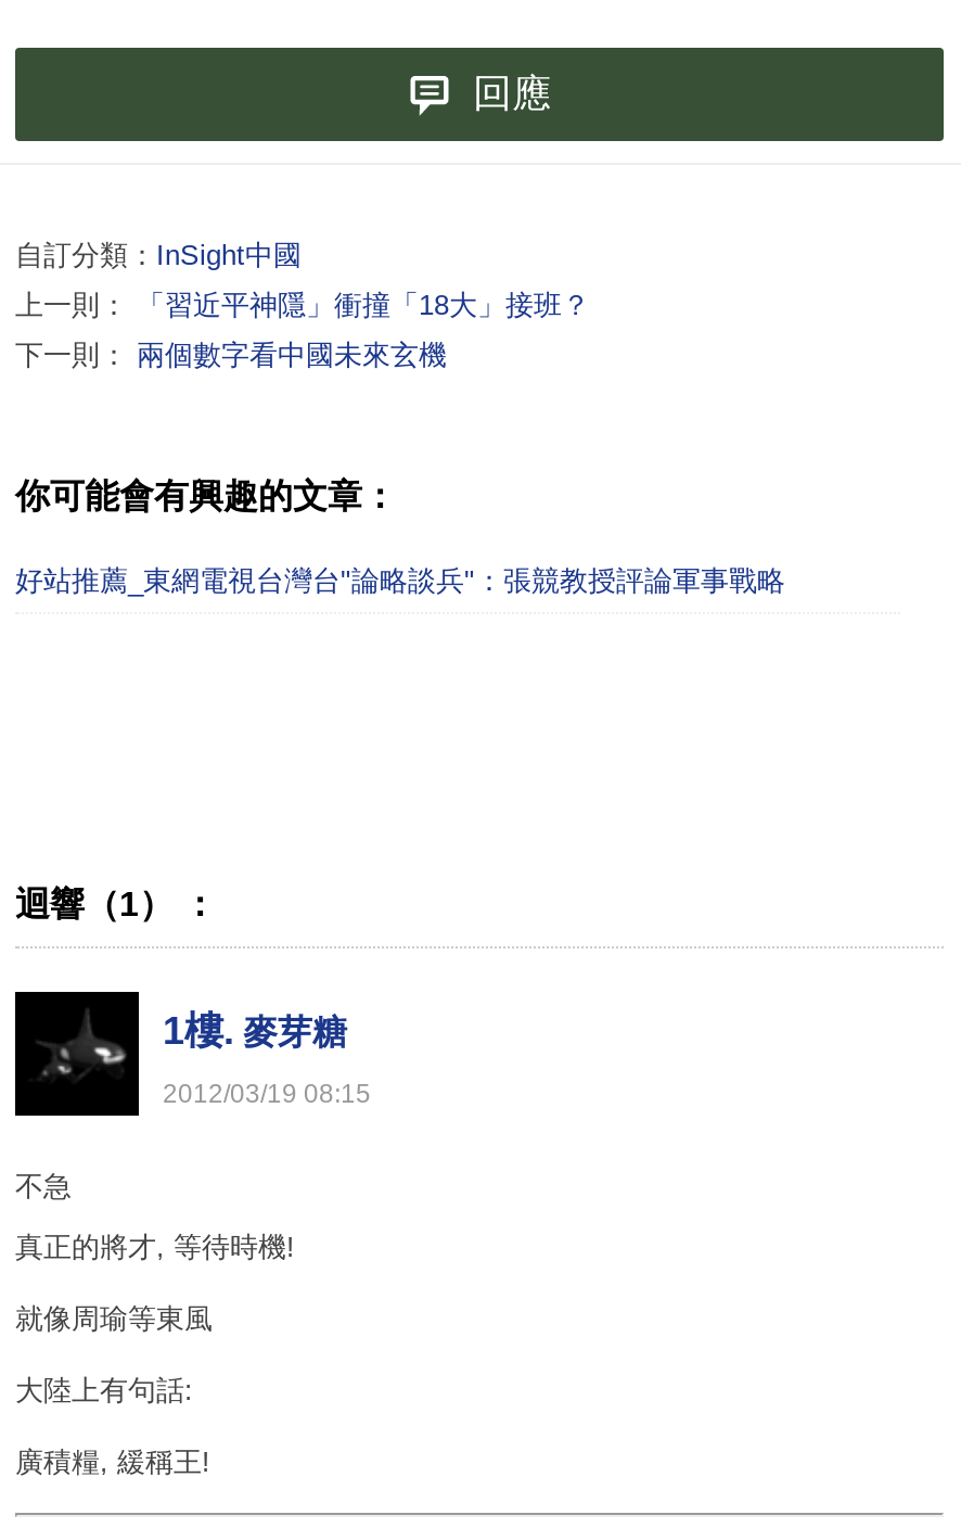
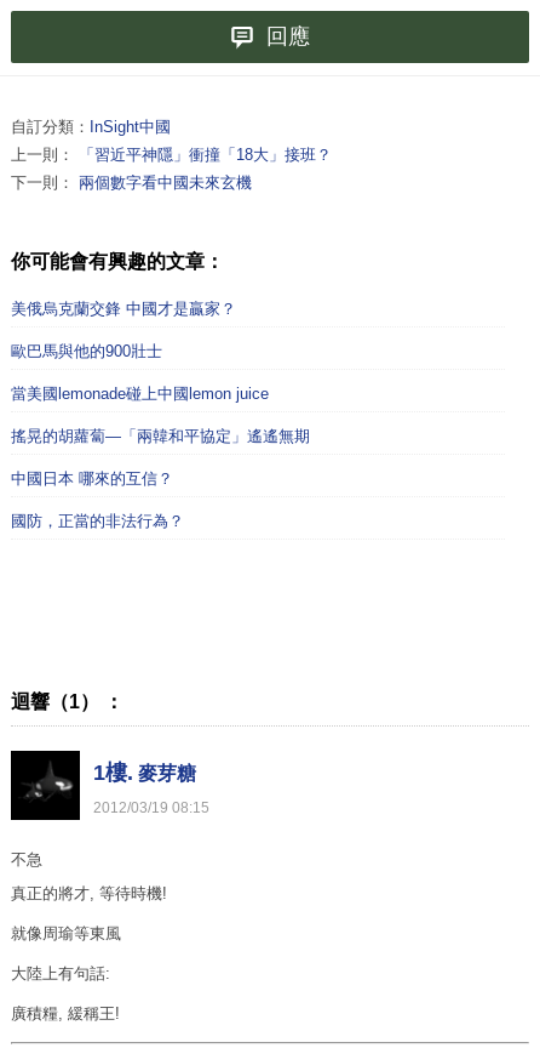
- 好站推薦_東網電視台灣台"論略談兵"：張競教授評論軍事戰略
+ 美俄烏克蘭交鋒 中國才是贏家？
+ 歐巴馬與他的900壯士
+ 當美國lemonade碰上中國lemon juice
+ 搖晃的胡蘿蔔—「兩韓和平協定」遙遙無期
+ 中國日本 哪來的互信？
+ 國防，正當的非法行為？
